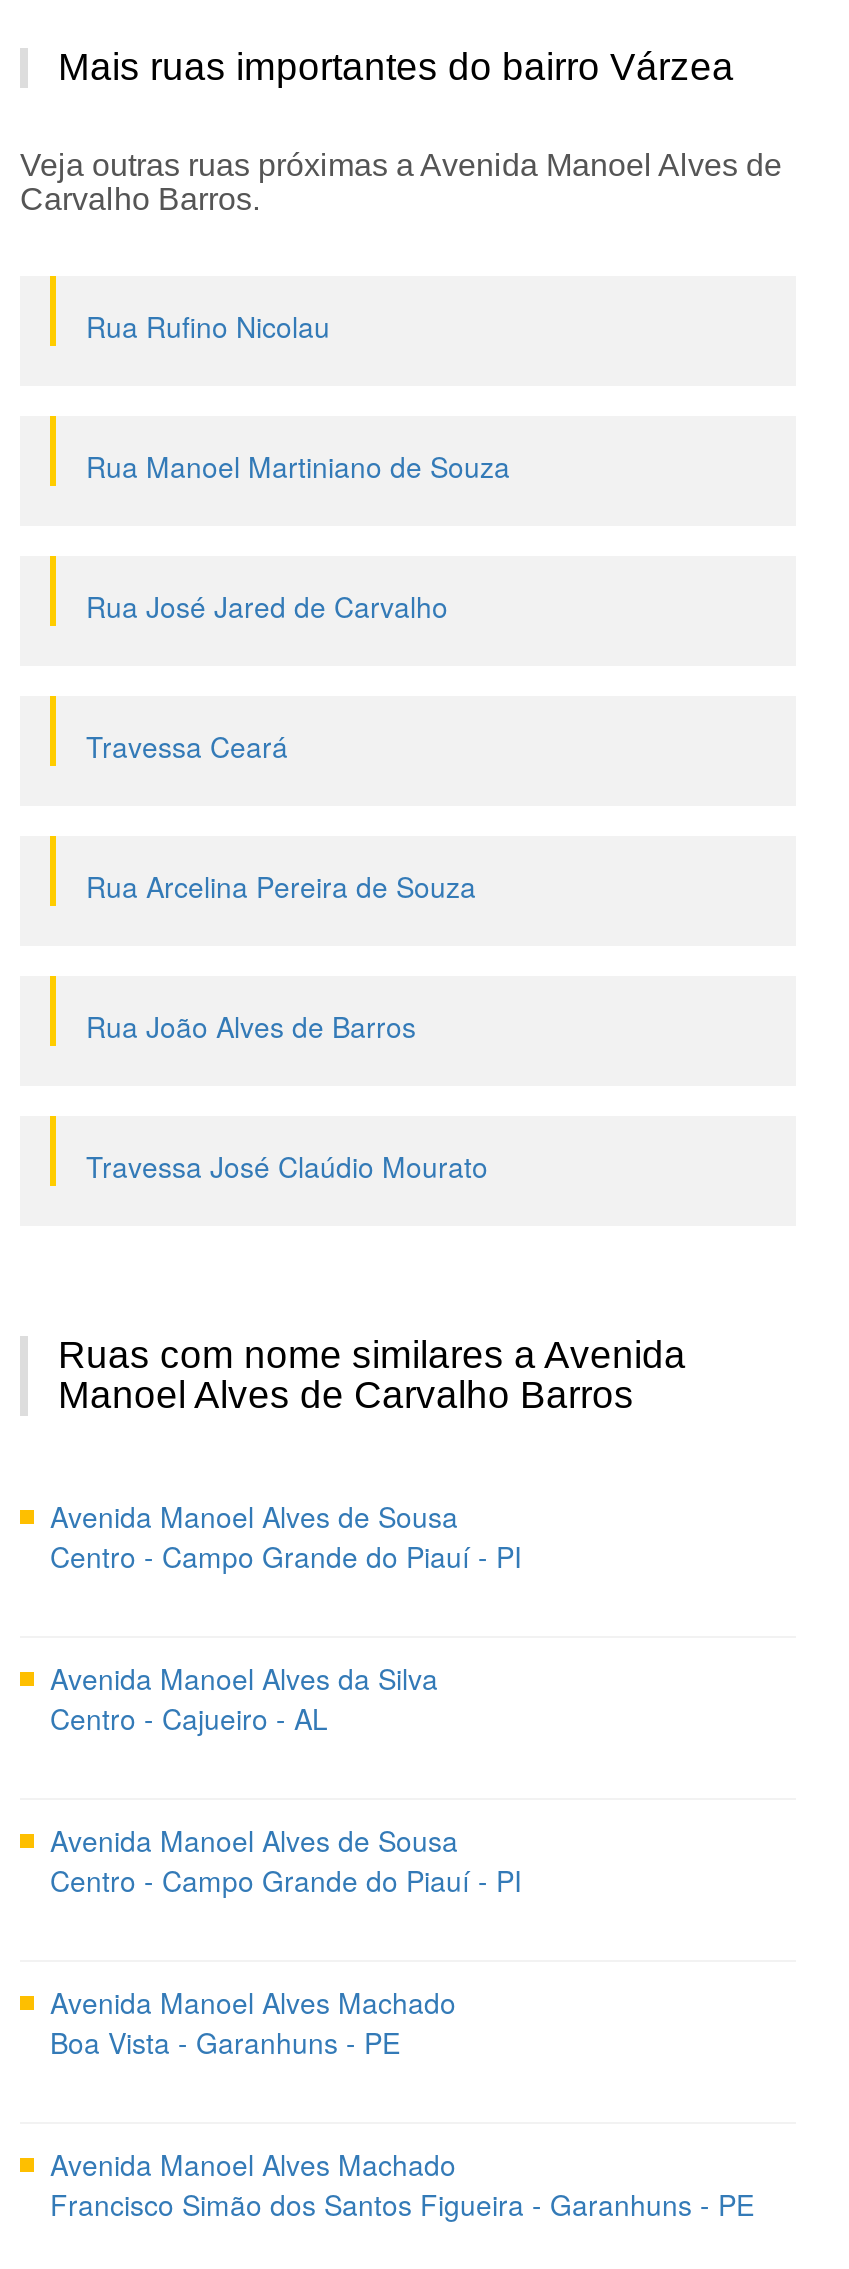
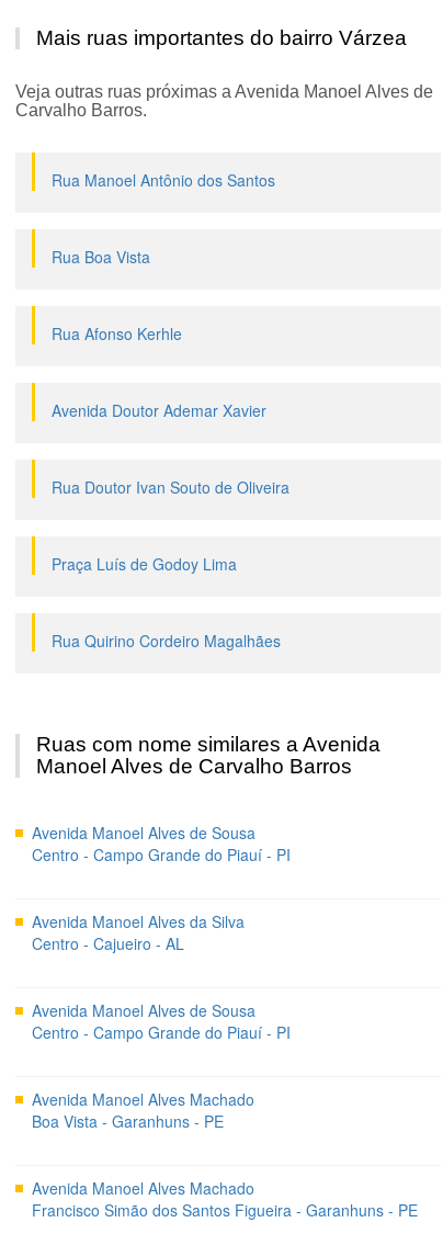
- Rua Rufino Nicolau
+ Rua Manoel Antônio dos Santos

- Rua Manoel Martiniano de Souza
+ Rua Boa Vista

- Rua José Jared de Carvalho
+ Rua Afonso Kerhle

- Travessa Ceará
+ Avenida Doutor Ademar Xavier

- Rua Arcelina Pereira de Souza
+ Rua Doutor Ivan Souto de Oliveira

- Rua João Alves de Barros
+ Praça Luís de Godoy Lima

- Travessa José Claúdio Mourato
+ Rua Quirino Cordeiro Magalhães
